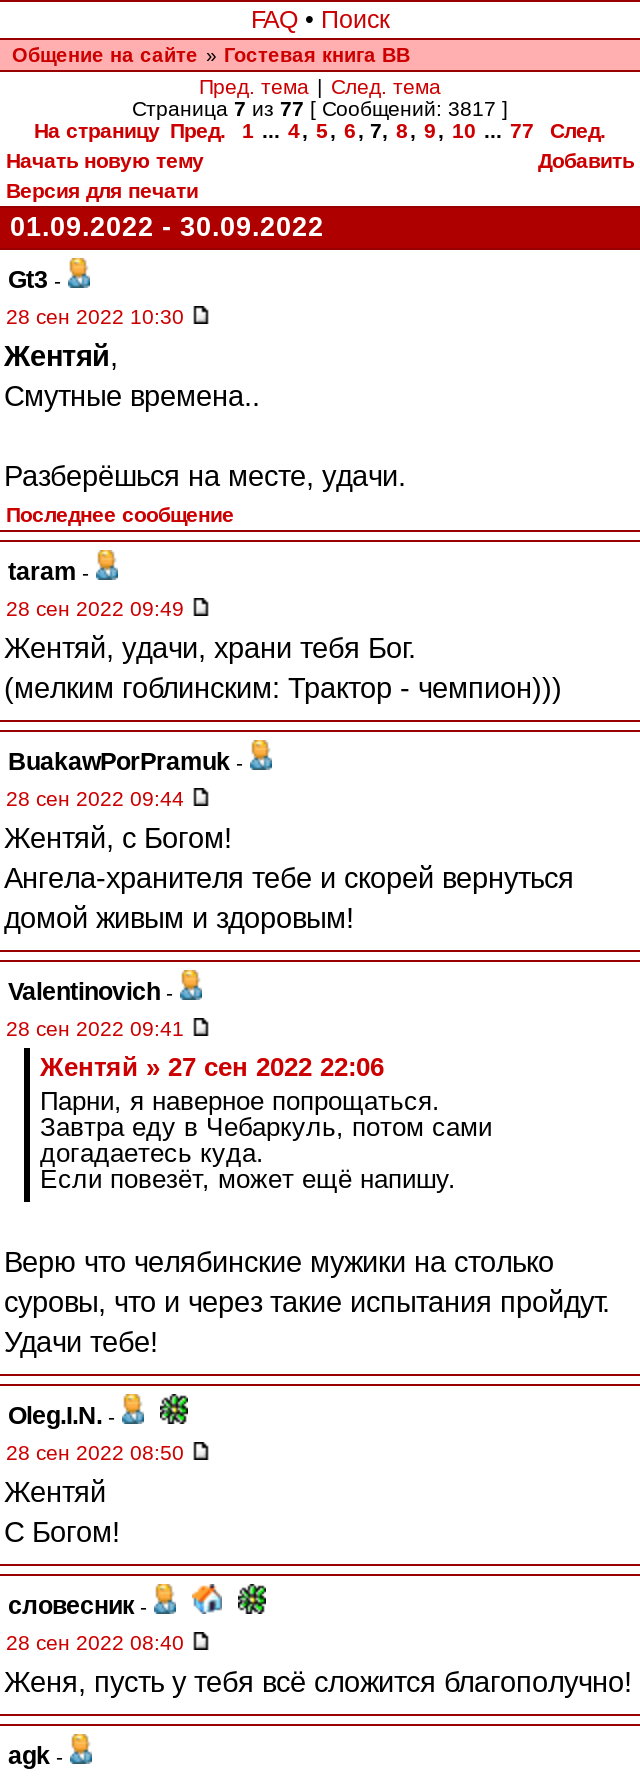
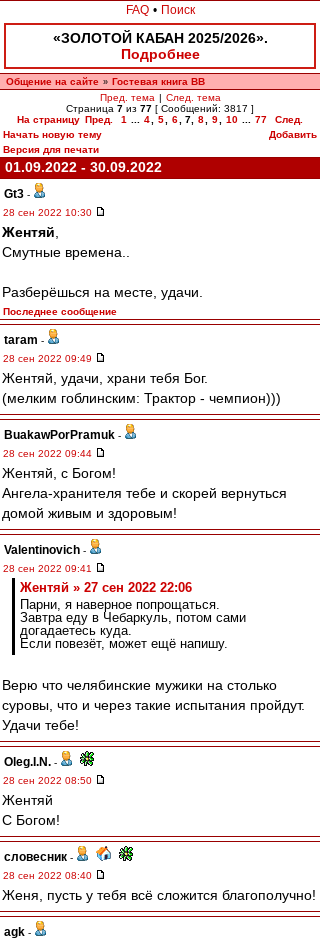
+ «ЗОЛОТОЙ КАБАН 2025/2026».
+ Подробнее
